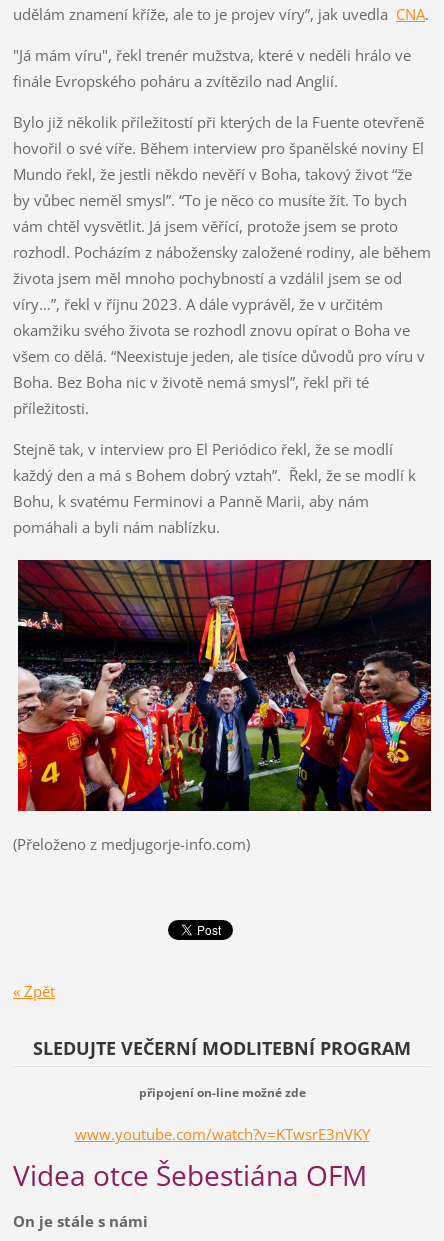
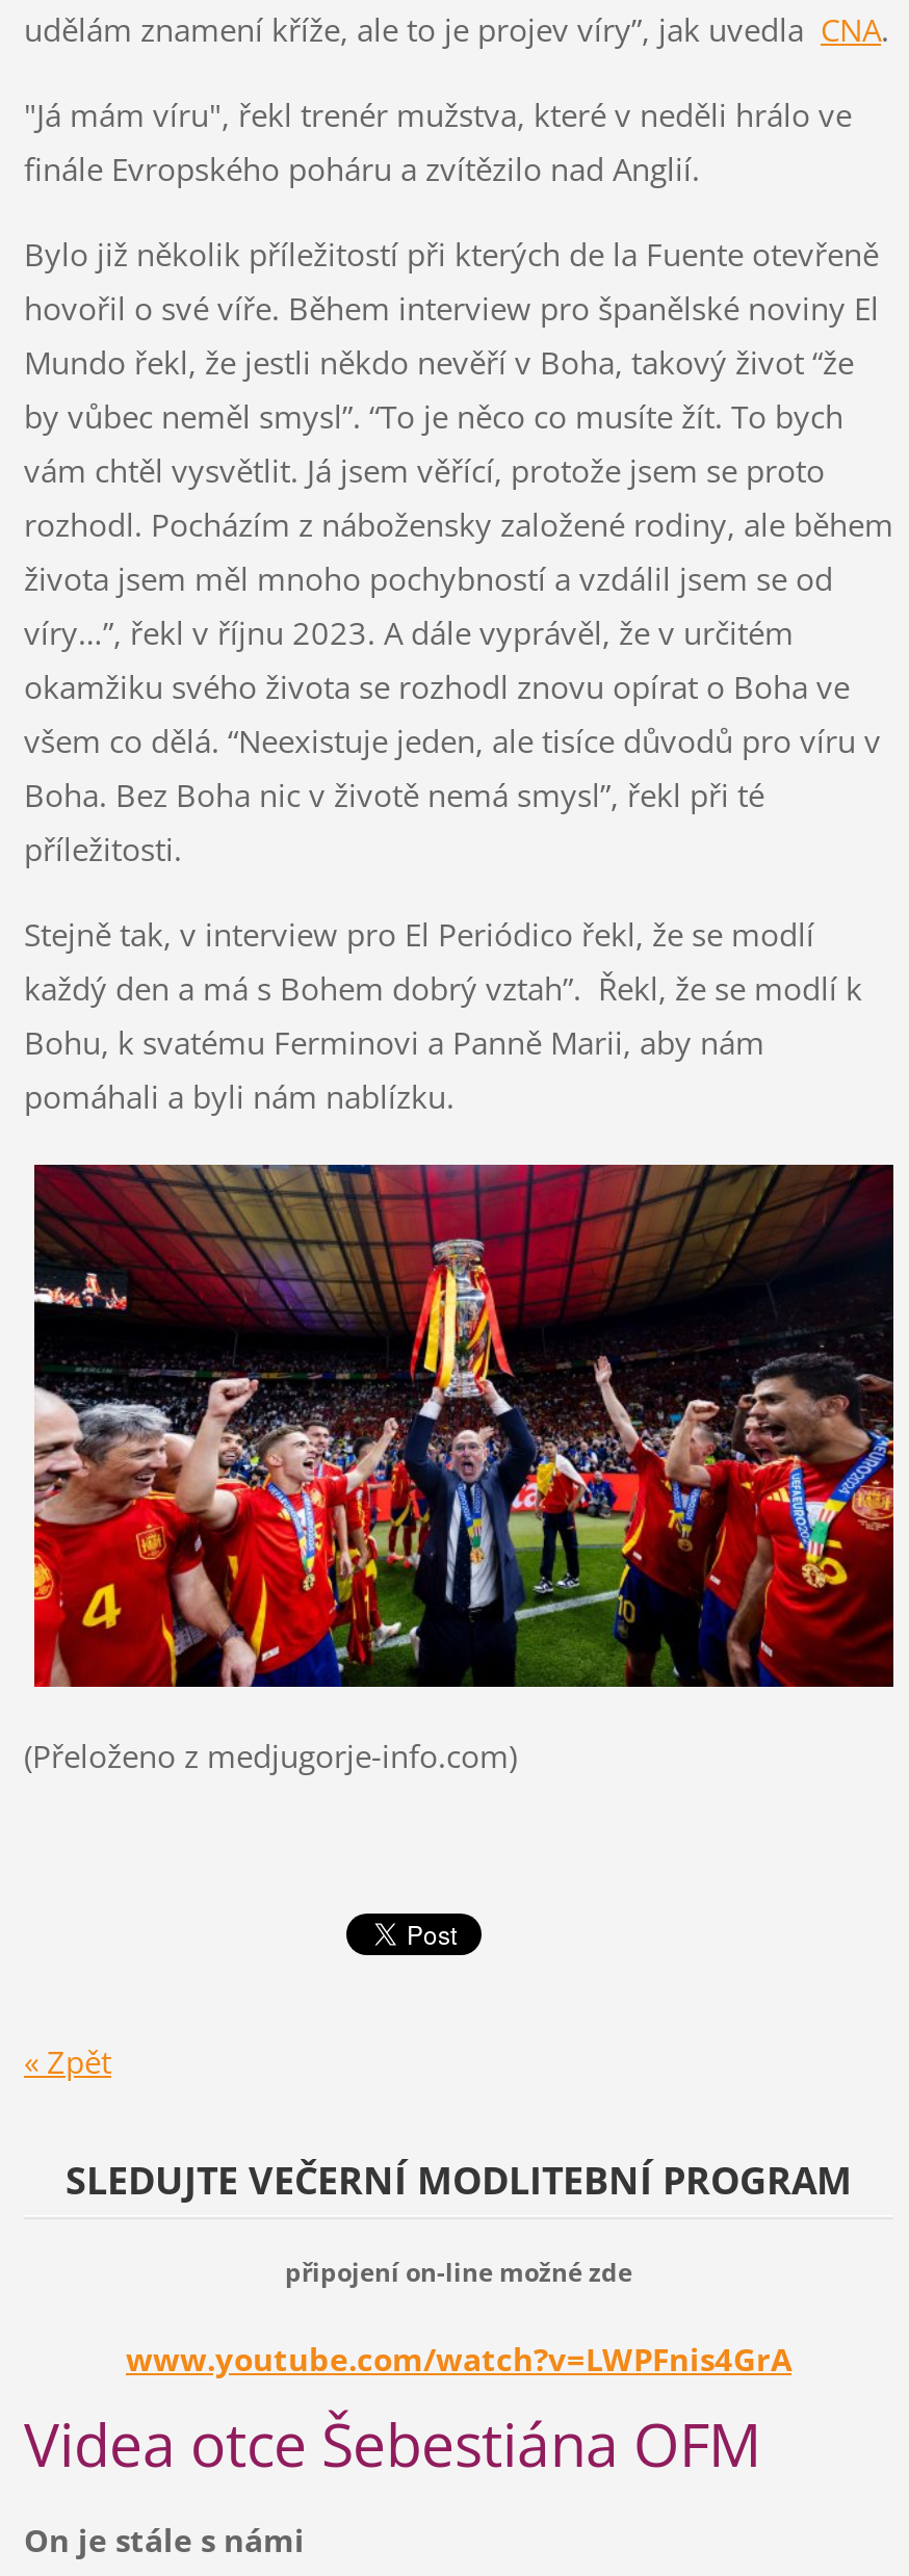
- www.youtube.com/watch?v=KTwsrE3nVKY
+ www.youtube.com/watch?v=LWPFnis4GrA
